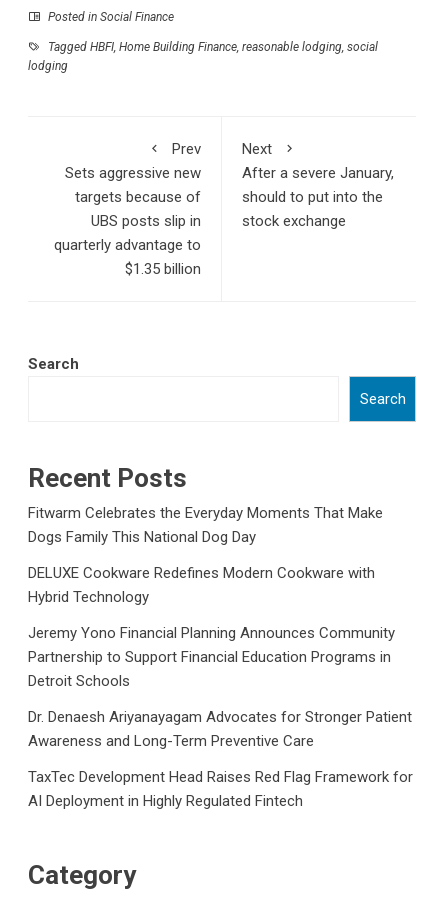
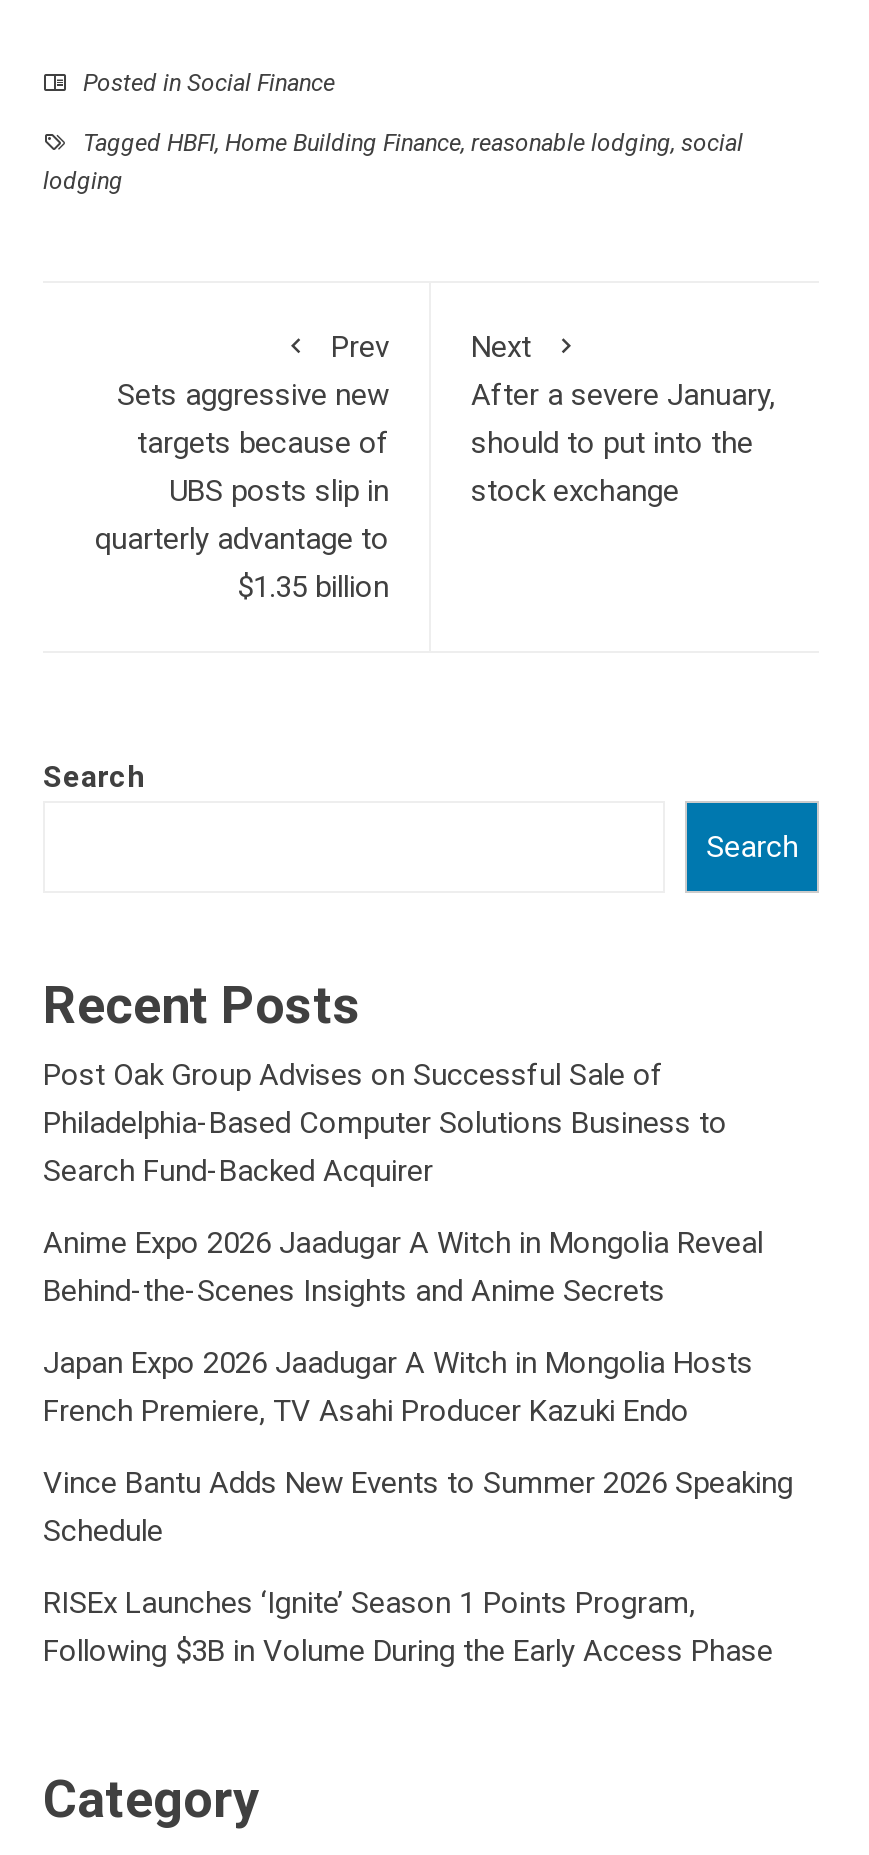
- Fitwarm Celebrates the Everyday Moments That Make
- Dogs Family This National Dog Day
+ Post Oak Group Advises on Successful Sale of
+ Philadelphia-Based Computer Solutions Business to
+ Search Fund-Backed Acquirer

- DELUXE Cookware Redefines Modern Cookware with
- Hybrid Technology
+ Anime Expo 2026 Jaadugar A Witch in Mongolia Reveal
+ Behind-the-Scenes Insights and Anime Secrets

- Jeremy Yono Financial Planning Announces Community
- Partnership to Support Financial Education Programs in
- Detroit Schools
+ Japan Expo 2026 Jaadugar A Witch in Mongolia Hosts
+ French Premiere, TV Asahi Producer Kazuki Endo

- Dr. Denaesh Ariyanayagam Advocates for Stronger Patient
- Awareness and Long-Term Preventive Care
+ Vince Bantu Adds New Events to Summer 2026 Speaking
+ Schedule

- TaxTec Development Head Raises Red Flag Framework for
- AI Deployment in Highly Regulated Fintech
+ RISEx Launches ‘Ignite’ Season 1 Points Program,
+ Following $3B in Volume During the Early Access Phase
